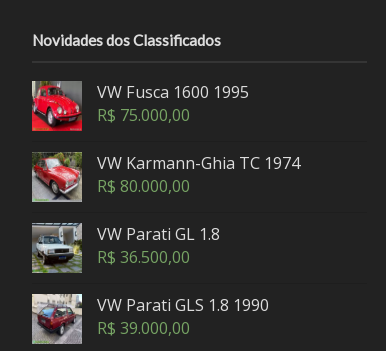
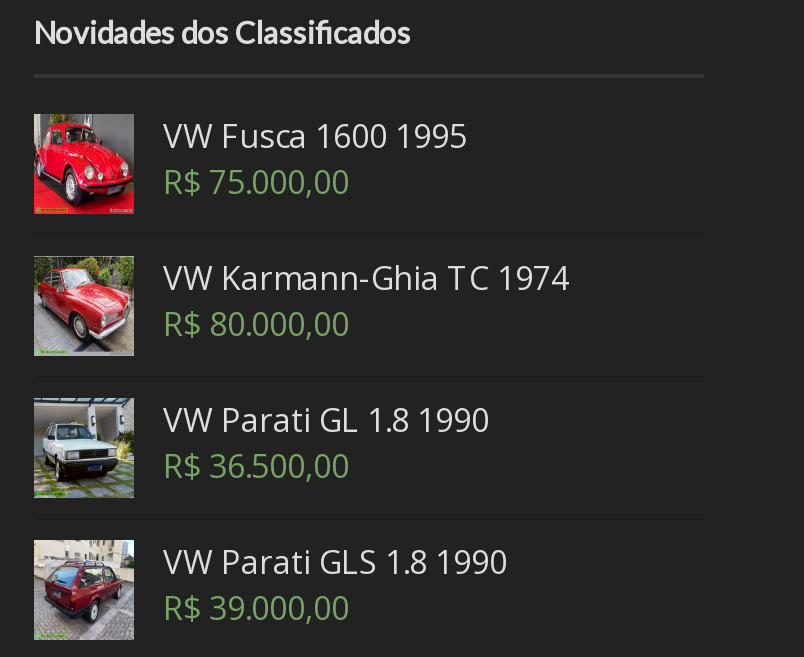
- VW Parati GL 1.8
+ VW Parati GL 1.8 1990
